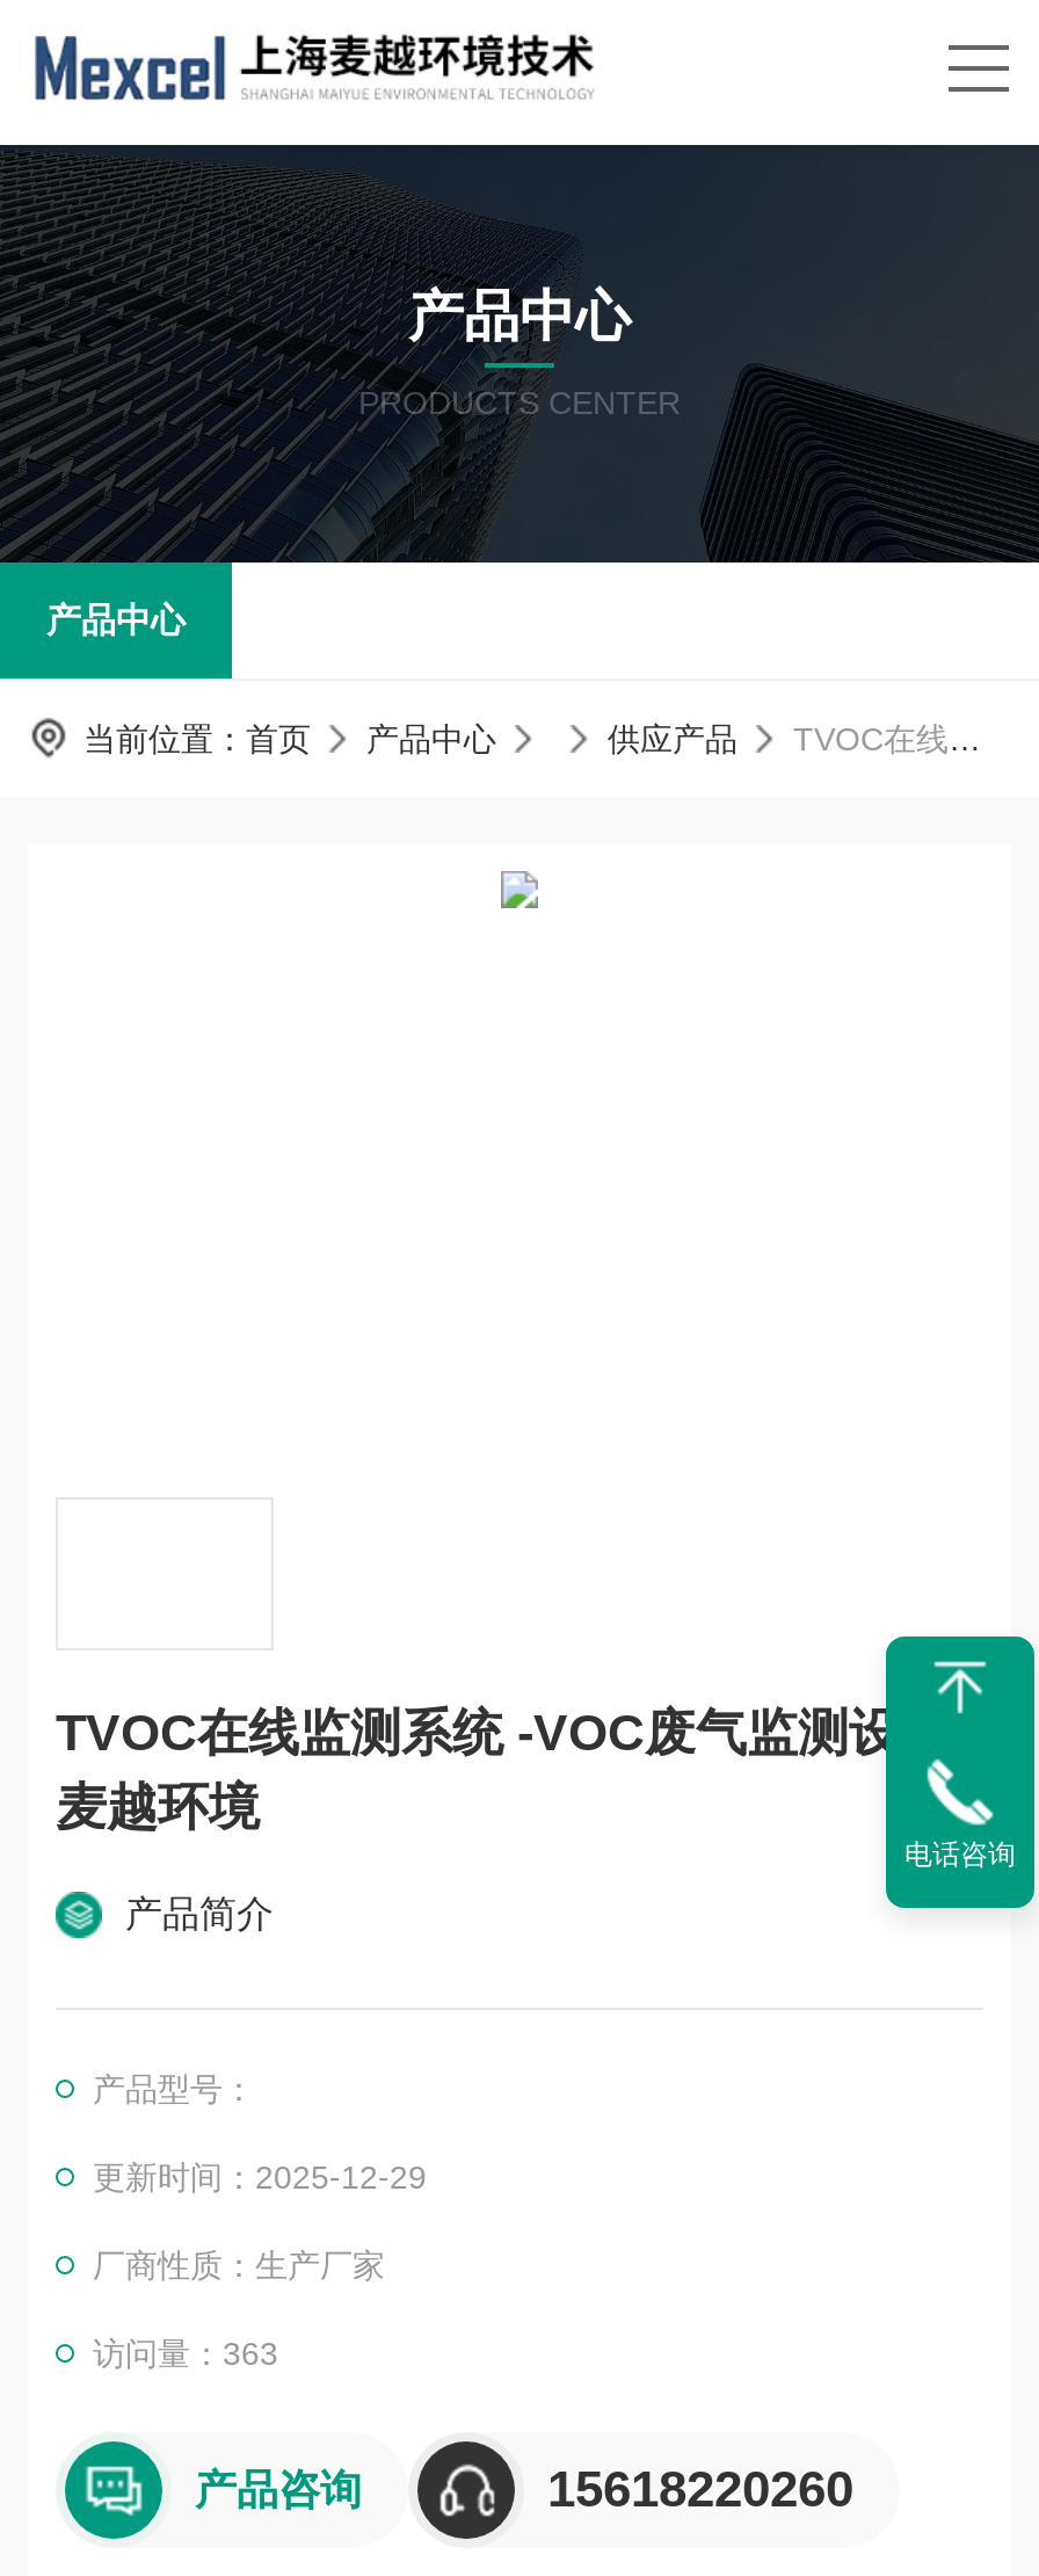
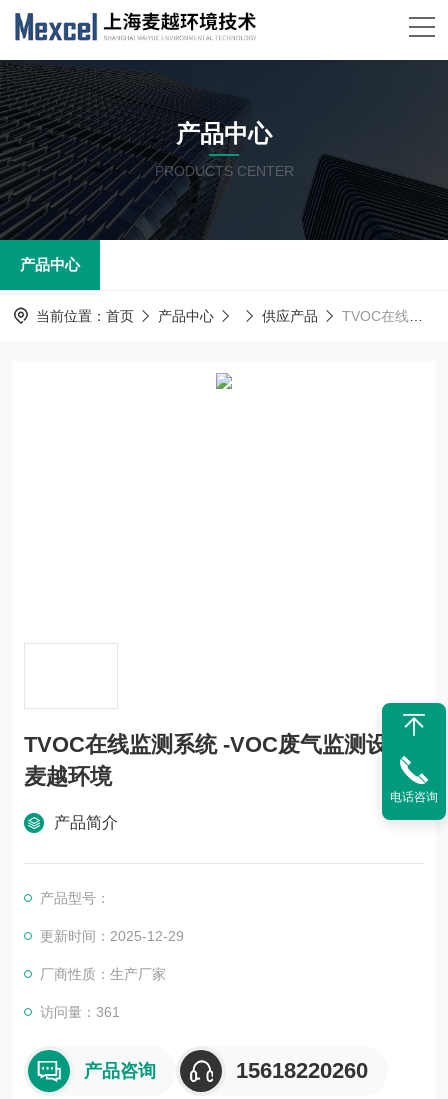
- 访问量：363
+ 访问量：361
